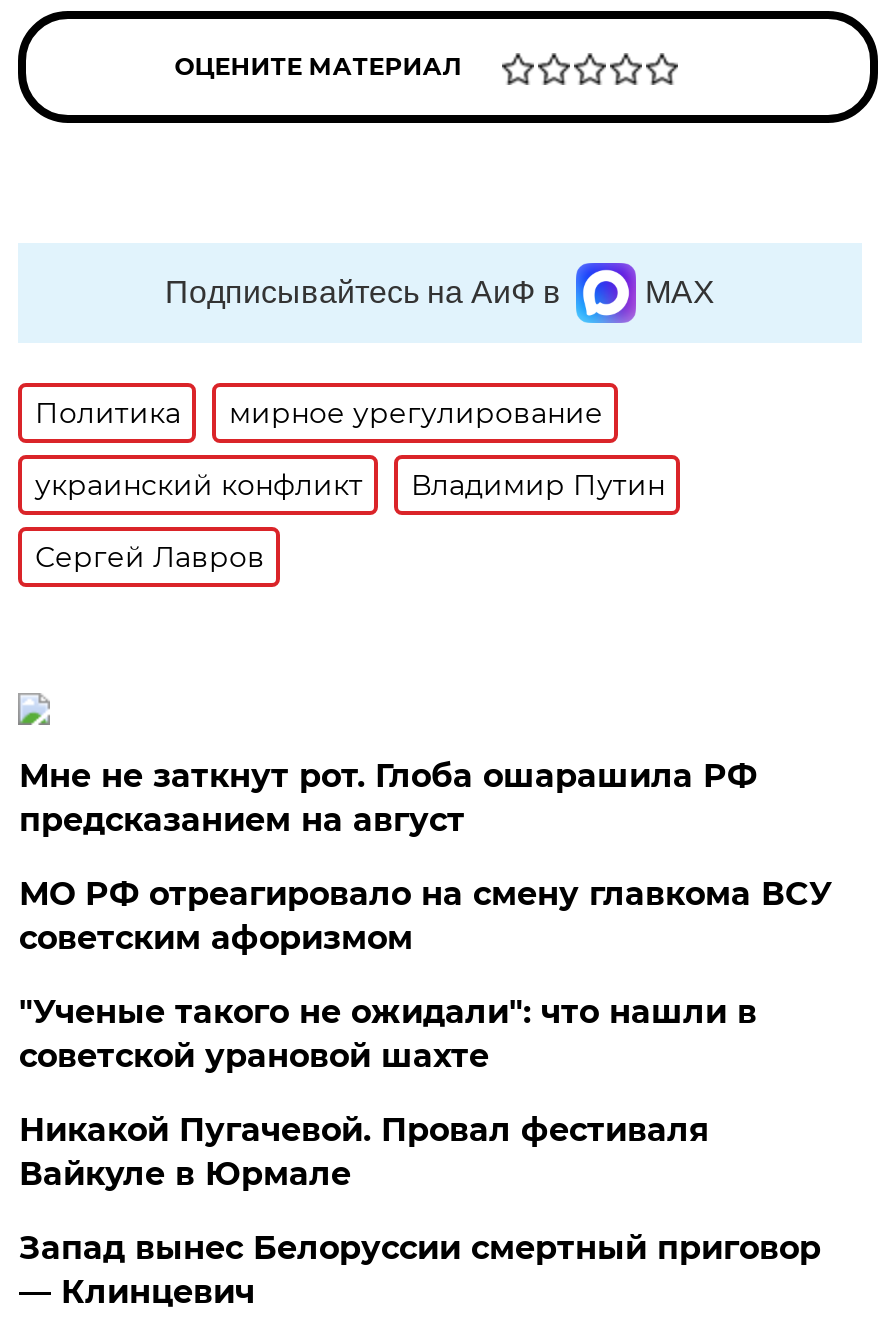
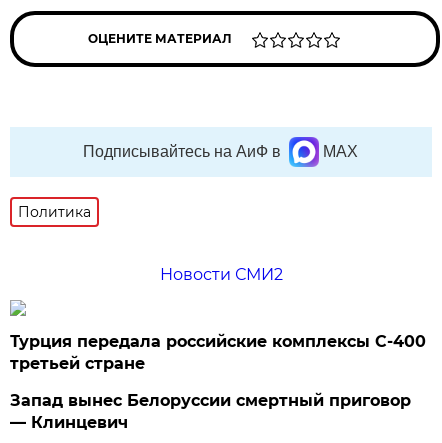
- мирное урегулирование
- украинский конфликт
- Владимир Путин
- Сергей Лавров
+ Новости СМИ2

- Мне не заткнут рот. Глоба ошарашила РФ
- предсказанием на август
- МО РФ отреагировало на смену главкома ВСУ
- советским афоризмом
- "Ученые такого не ожидали": что нашли в
- советской урановой шахте
- Никакой Пугачевой. Провал фестиваля
- Вайкуле в Юрмале
+ Турция передала российские комплексы С-400
+ третьей стране
